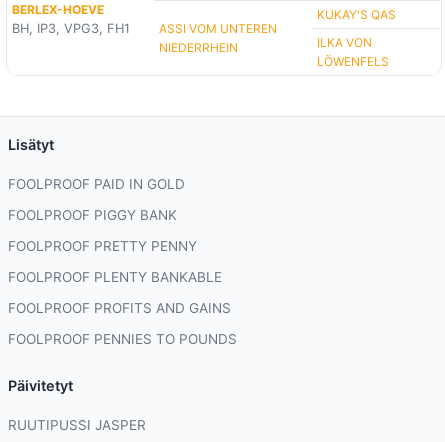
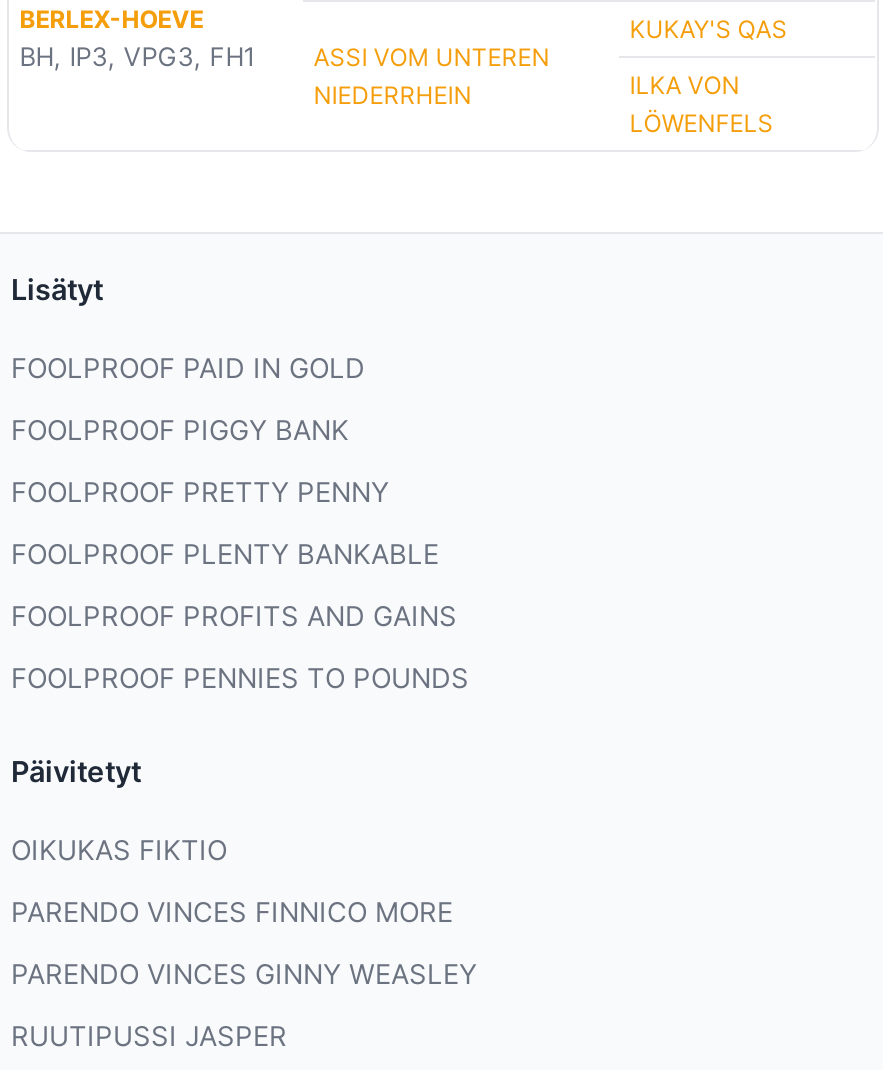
+ OIKUKAS FIKTIO
+ PARENDO VINCES FINNICO MORE
+ PARENDO VINCES GINNY WEASLEY
